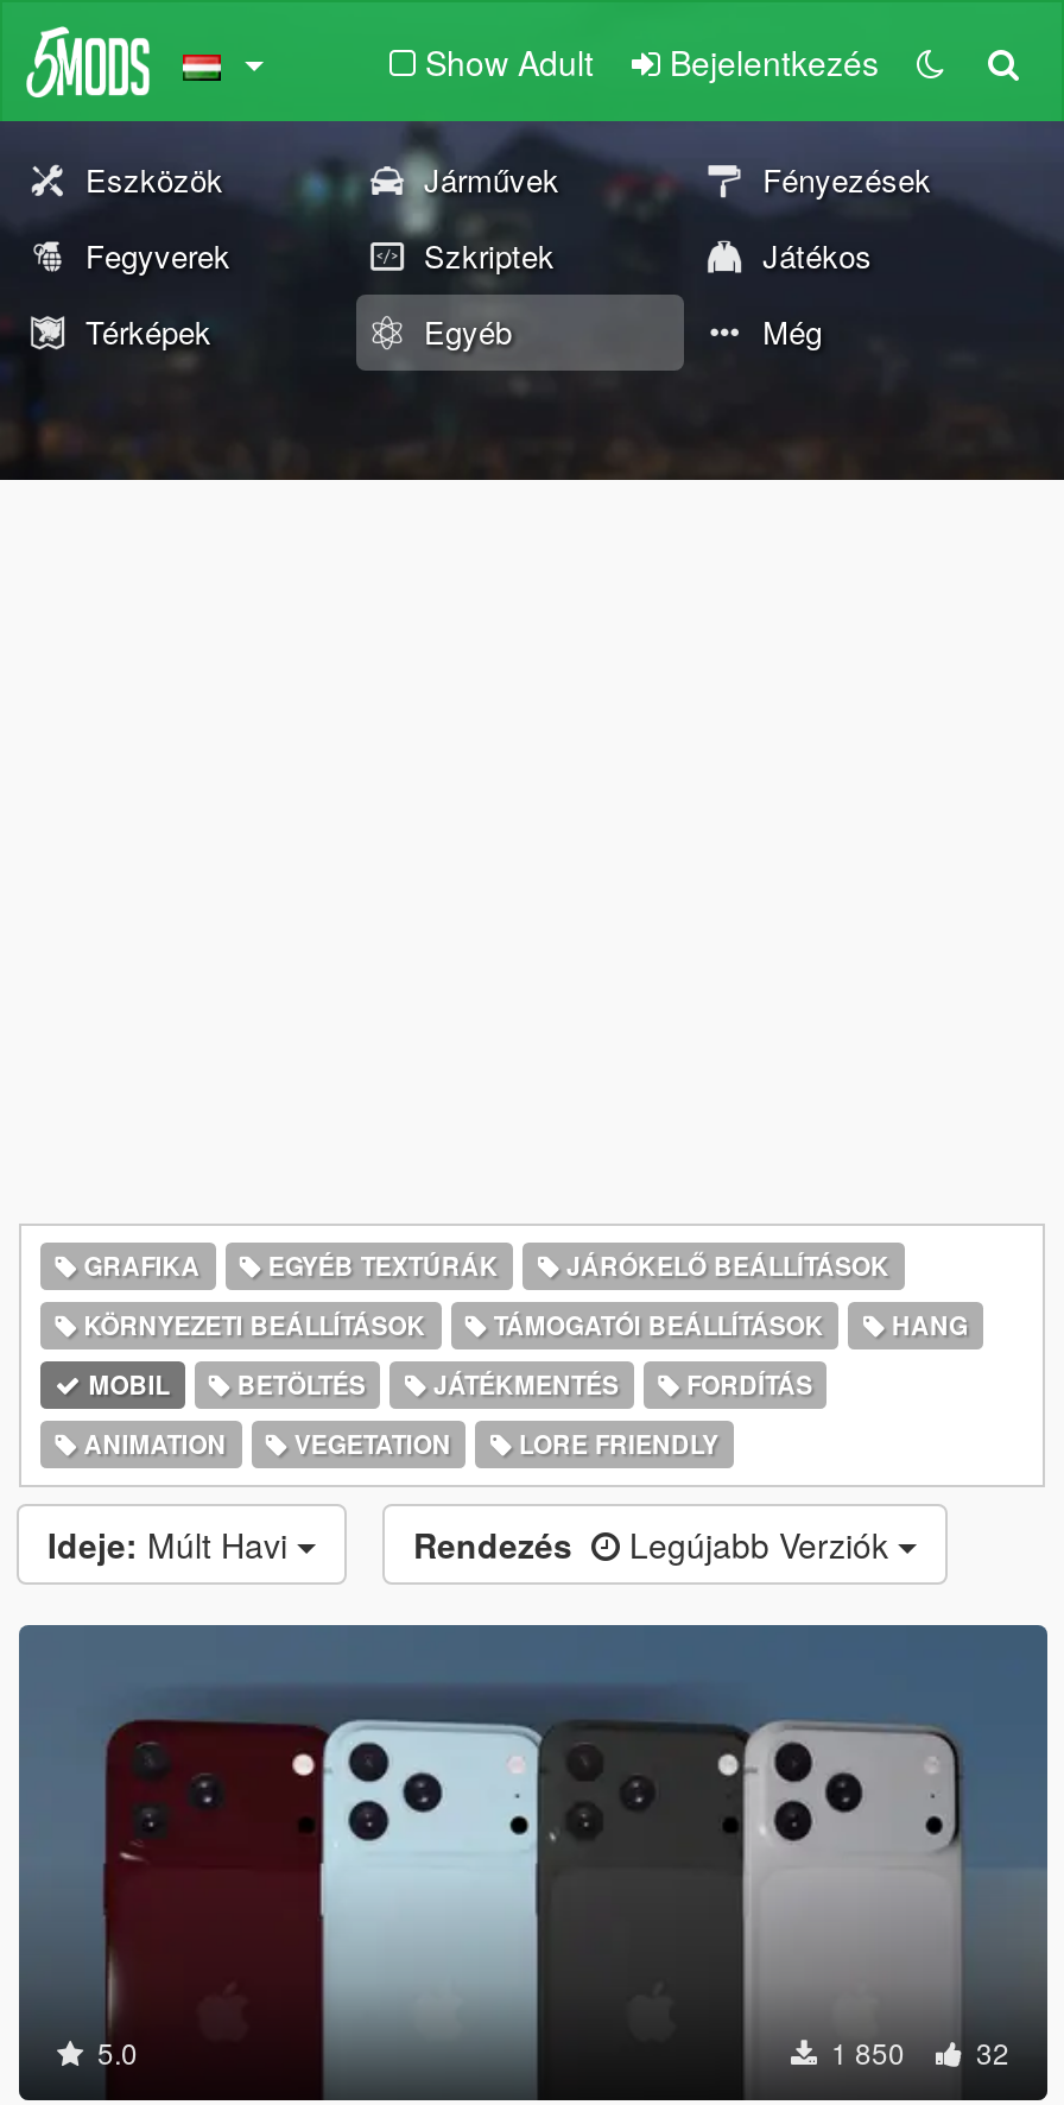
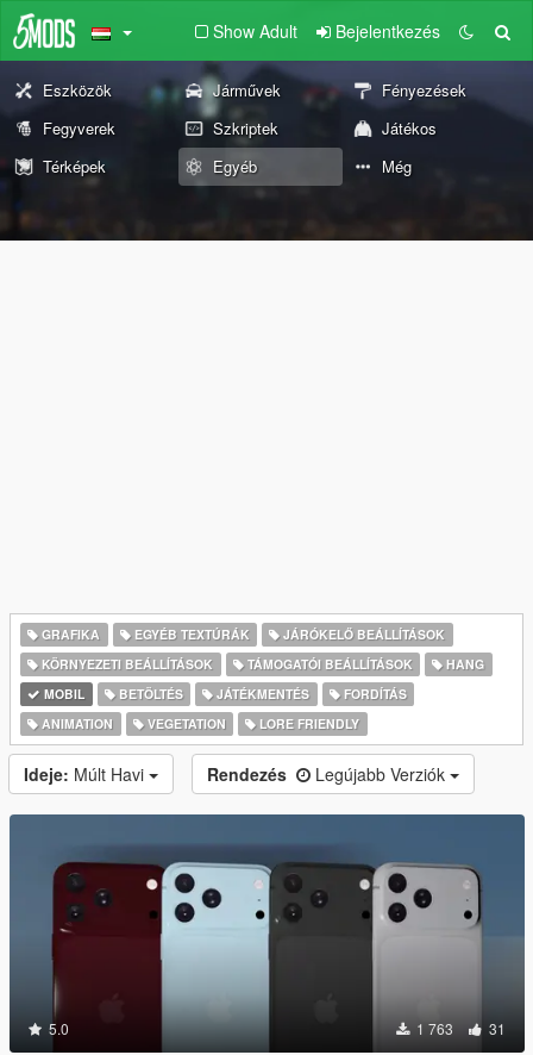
- 1 850
+ 1 763

- 32
+ 31
